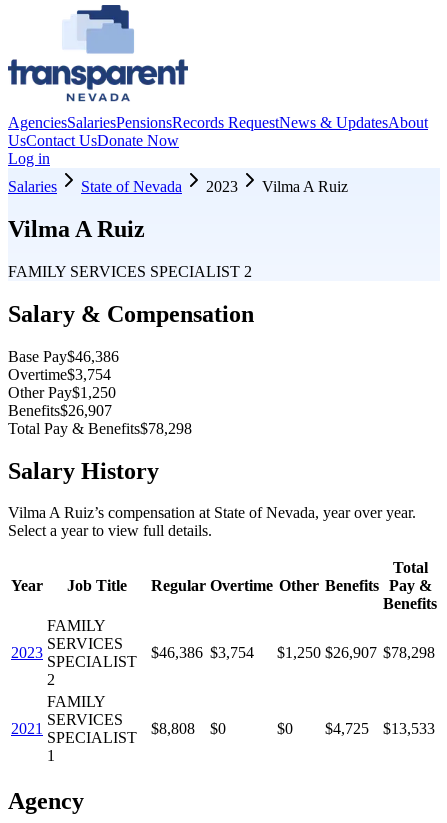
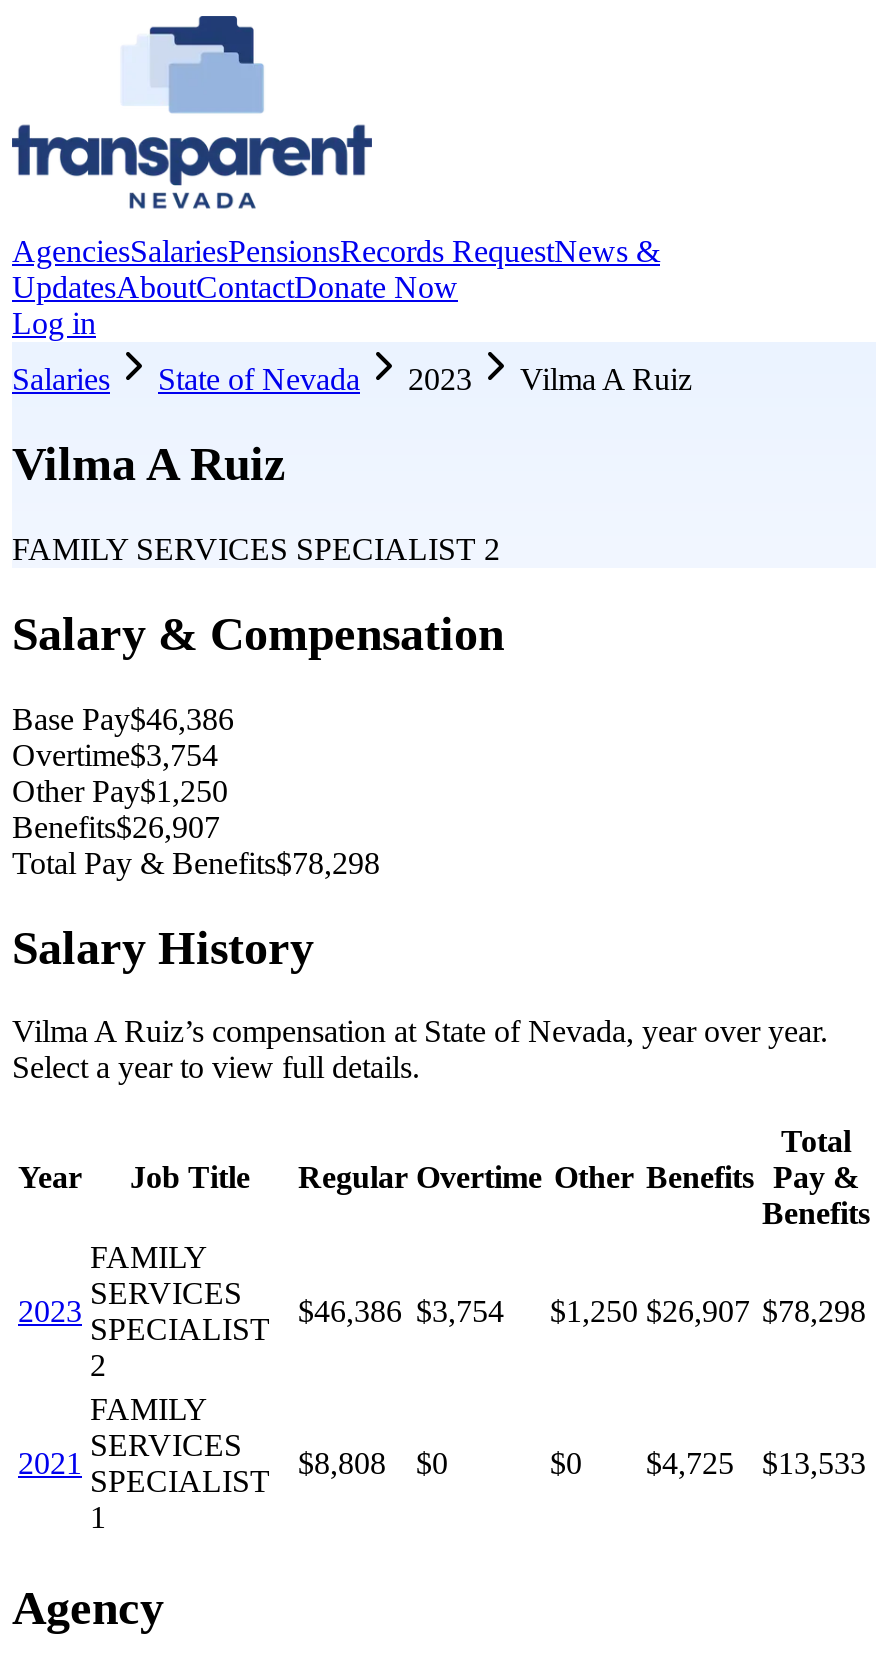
- AgenciesSalariesPensionsRecords RequestNews & UpdatesAbout
- UsContact UsDonate Now
+ AgenciesSalariesPensionsRecords RequestNews &
+ UpdatesAboutContactDonate Now
